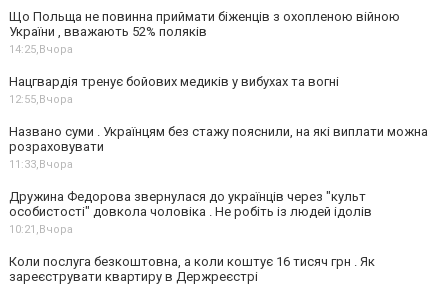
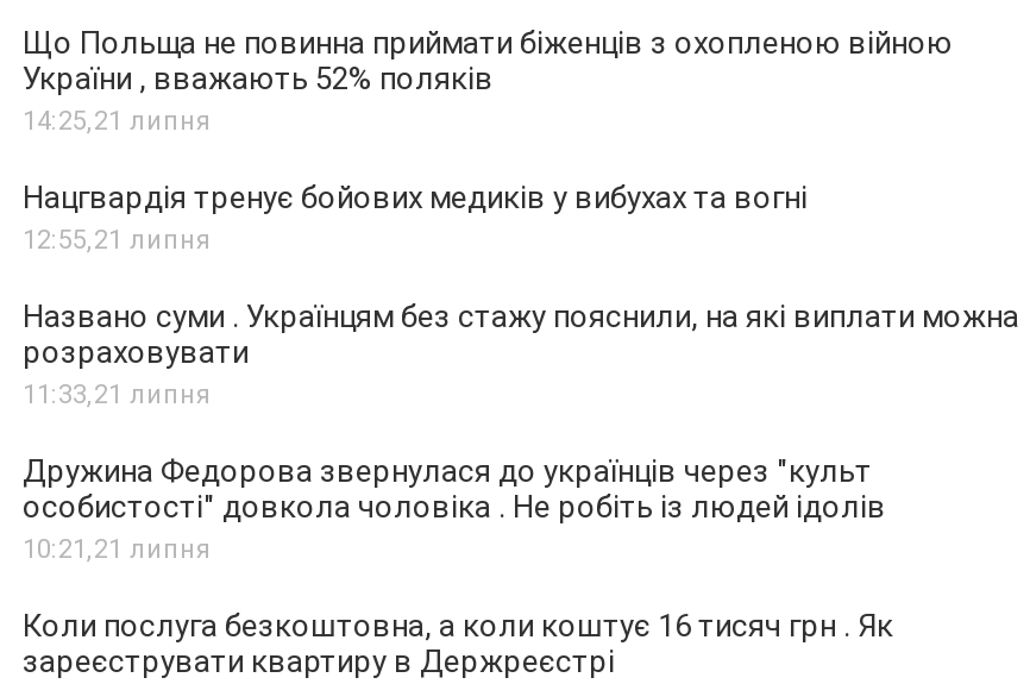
- 14:25,Вчора
+ 14:25,21 липня

- 12:55,Вчора
+ 12:55,21 липня

- 11:33,Вчора
+ 11:33,21 липня

- 10:21, Вчора
+ 10:21, 21 липня
